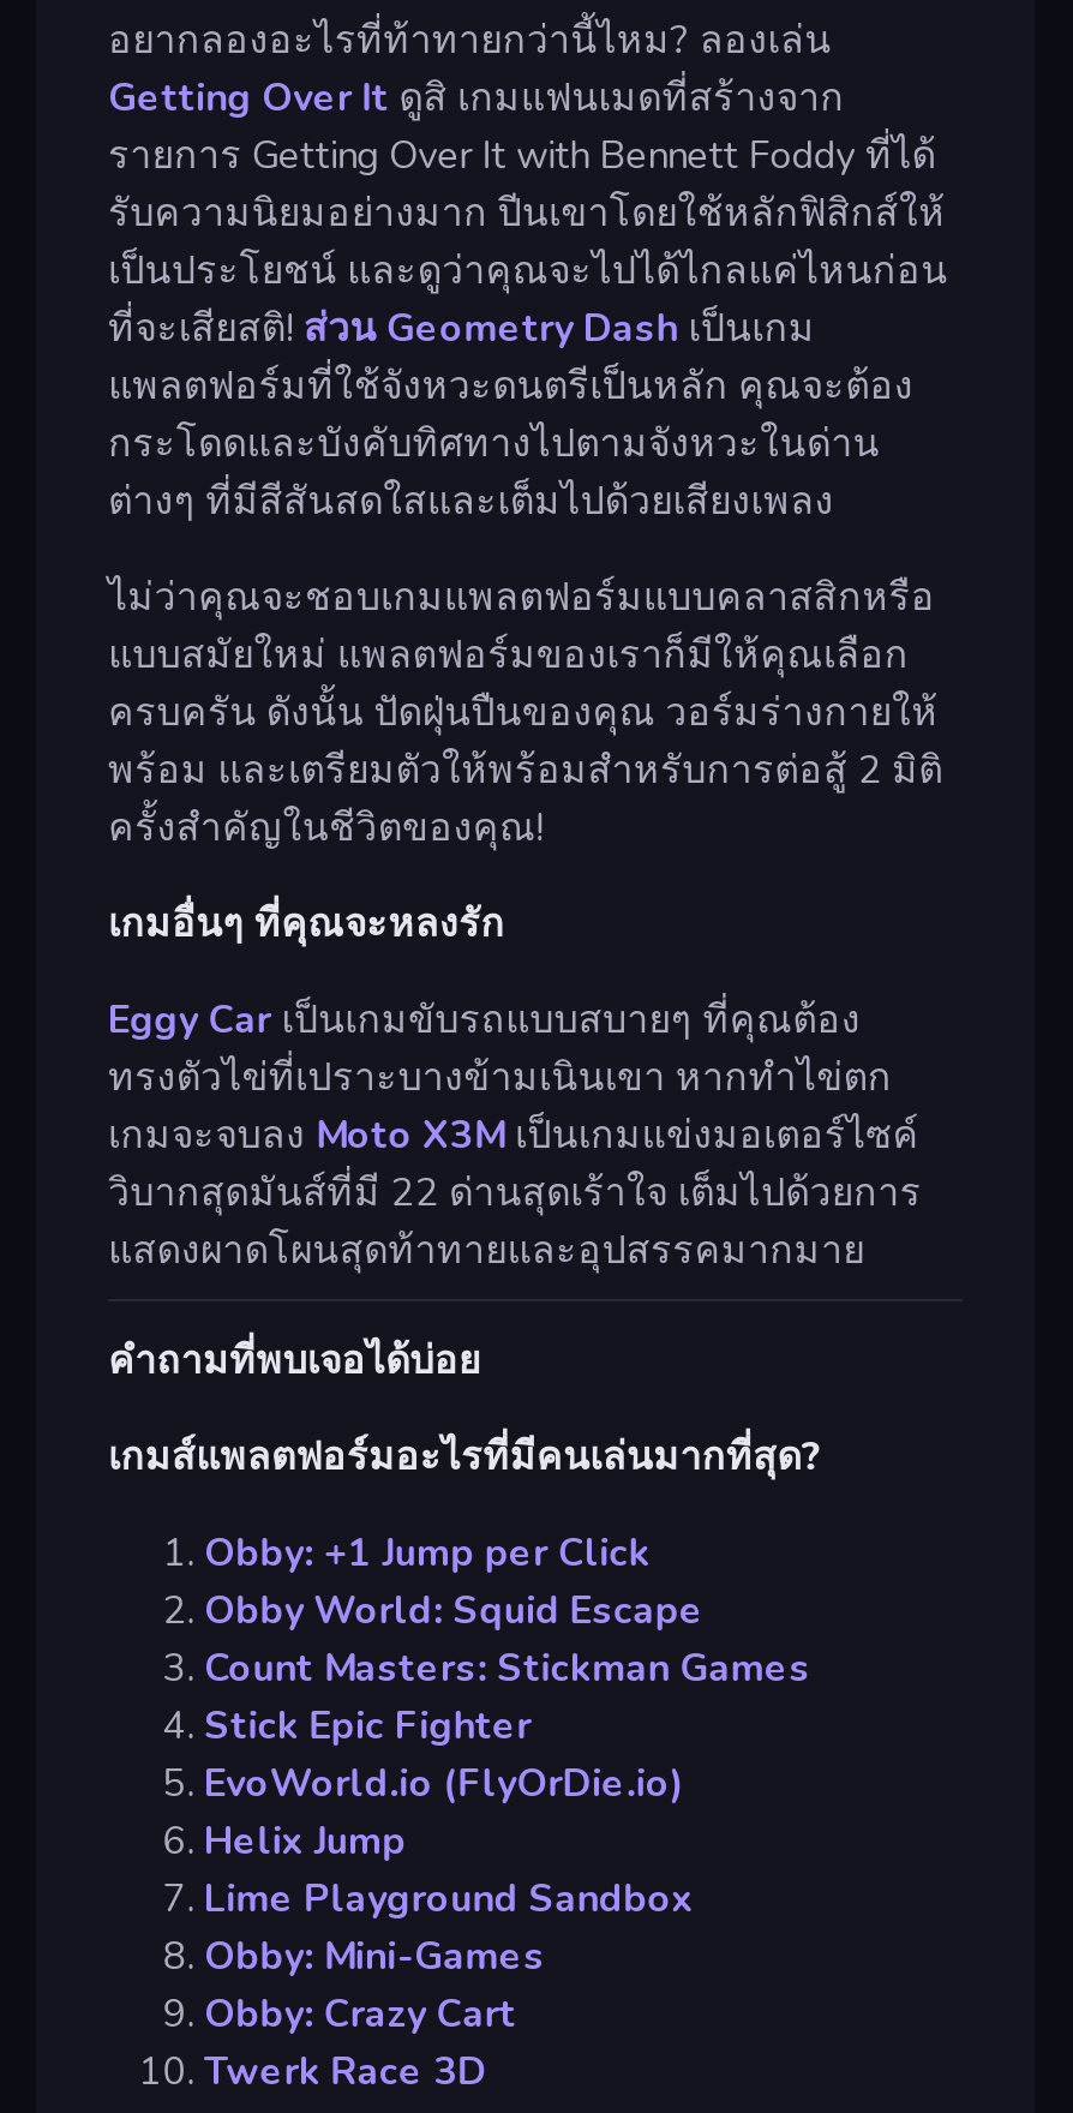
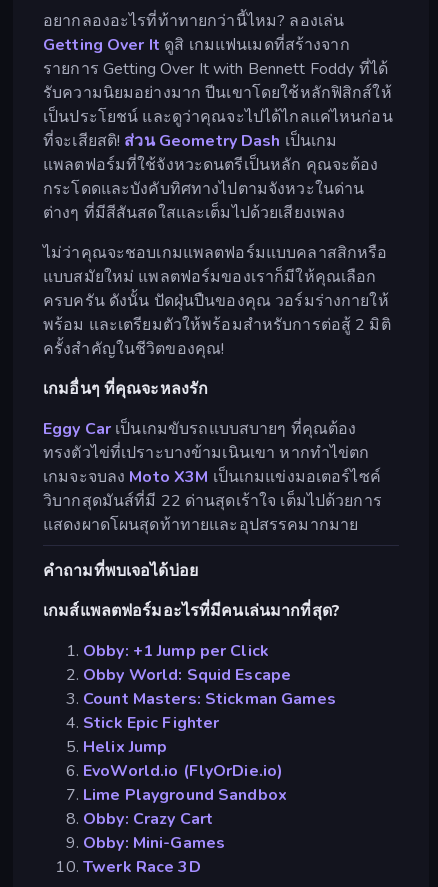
moved down: EvoWorld.io (FlyOrDie.io)

moved up: Helix Jump

moved down: Obby: Mini-Games

moved up: Obby: Crazy Cart
